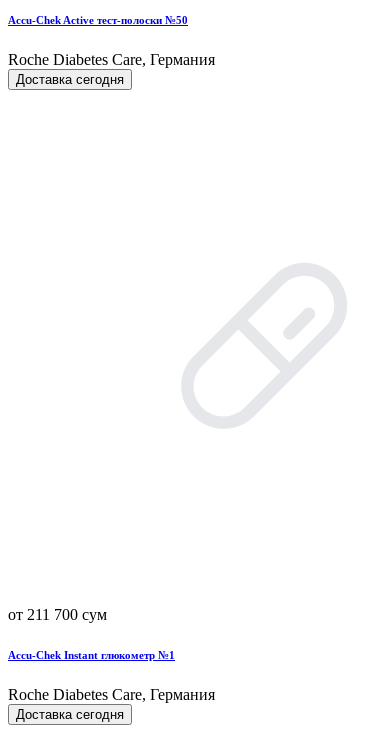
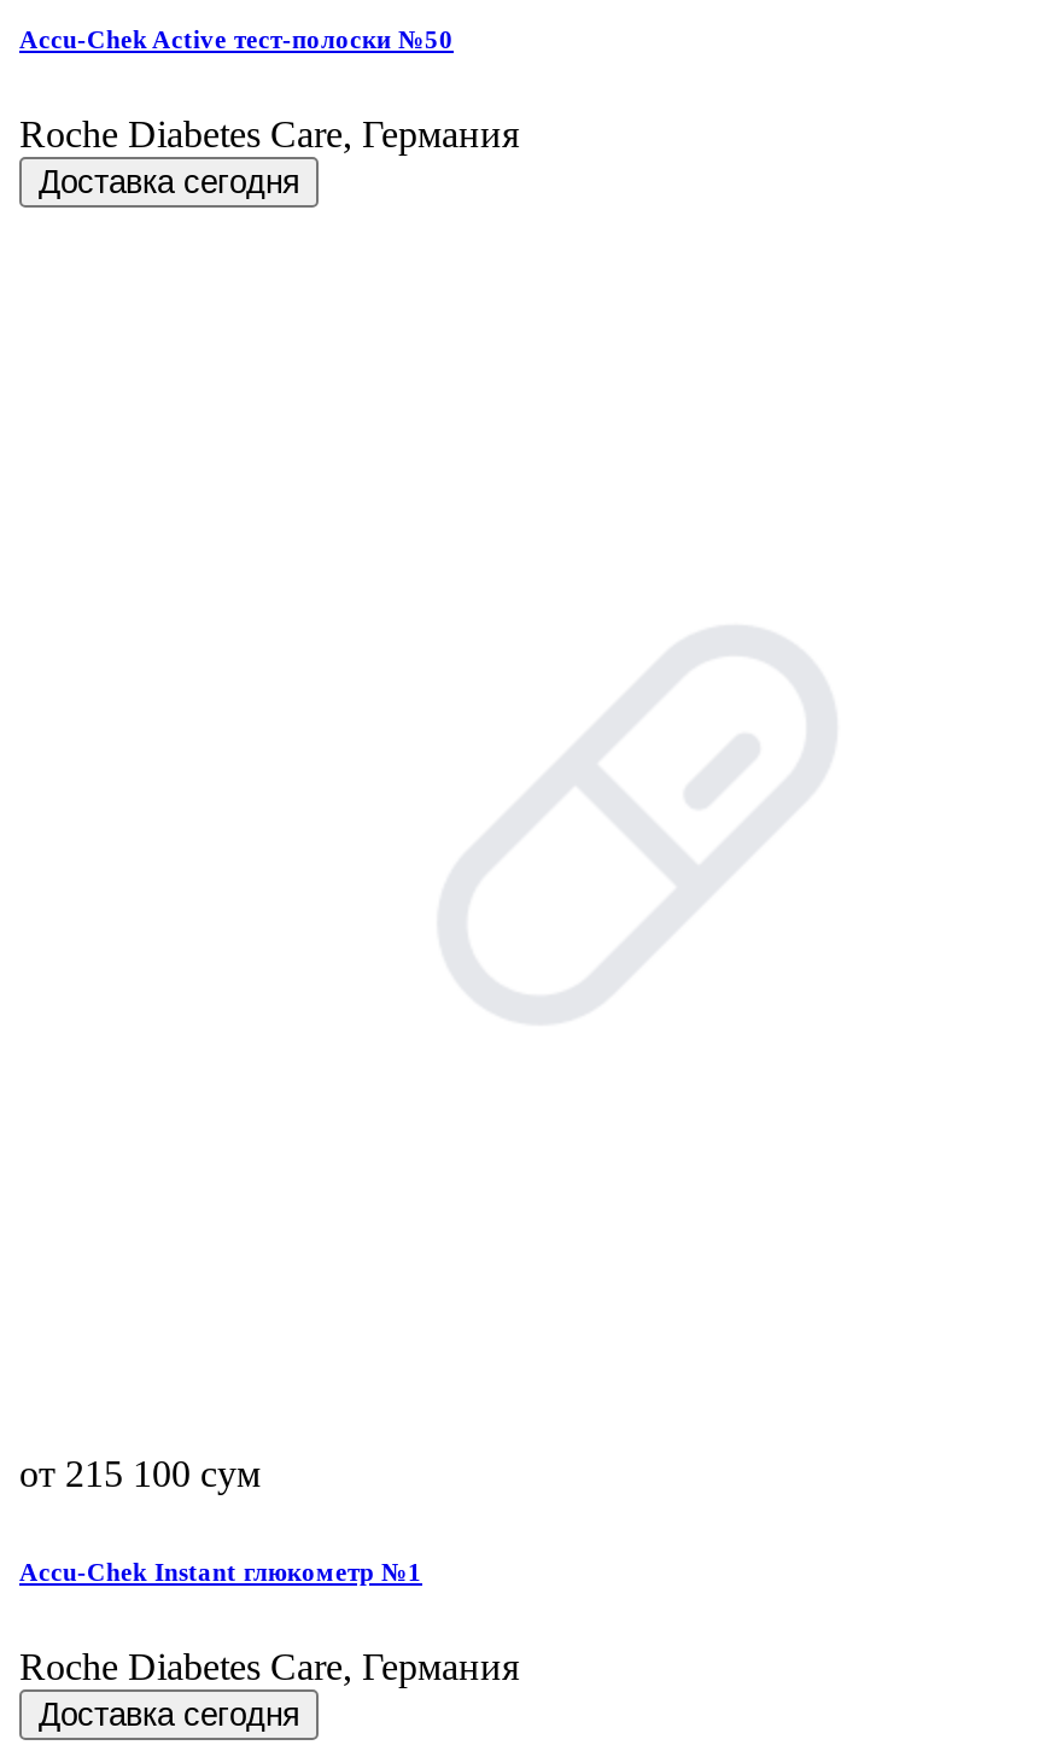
- от 211 700 сум
+ от 215 100 сум
